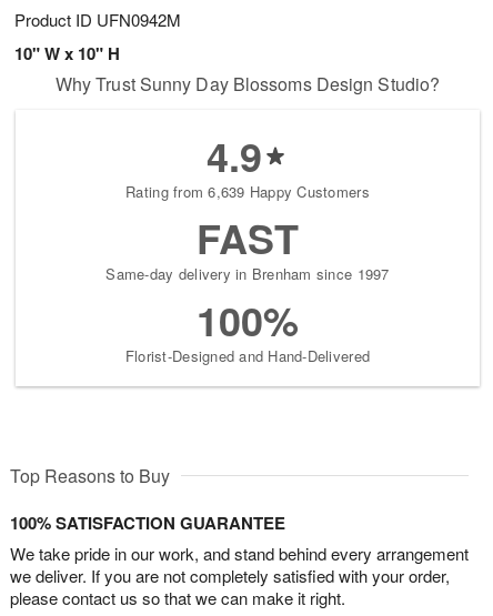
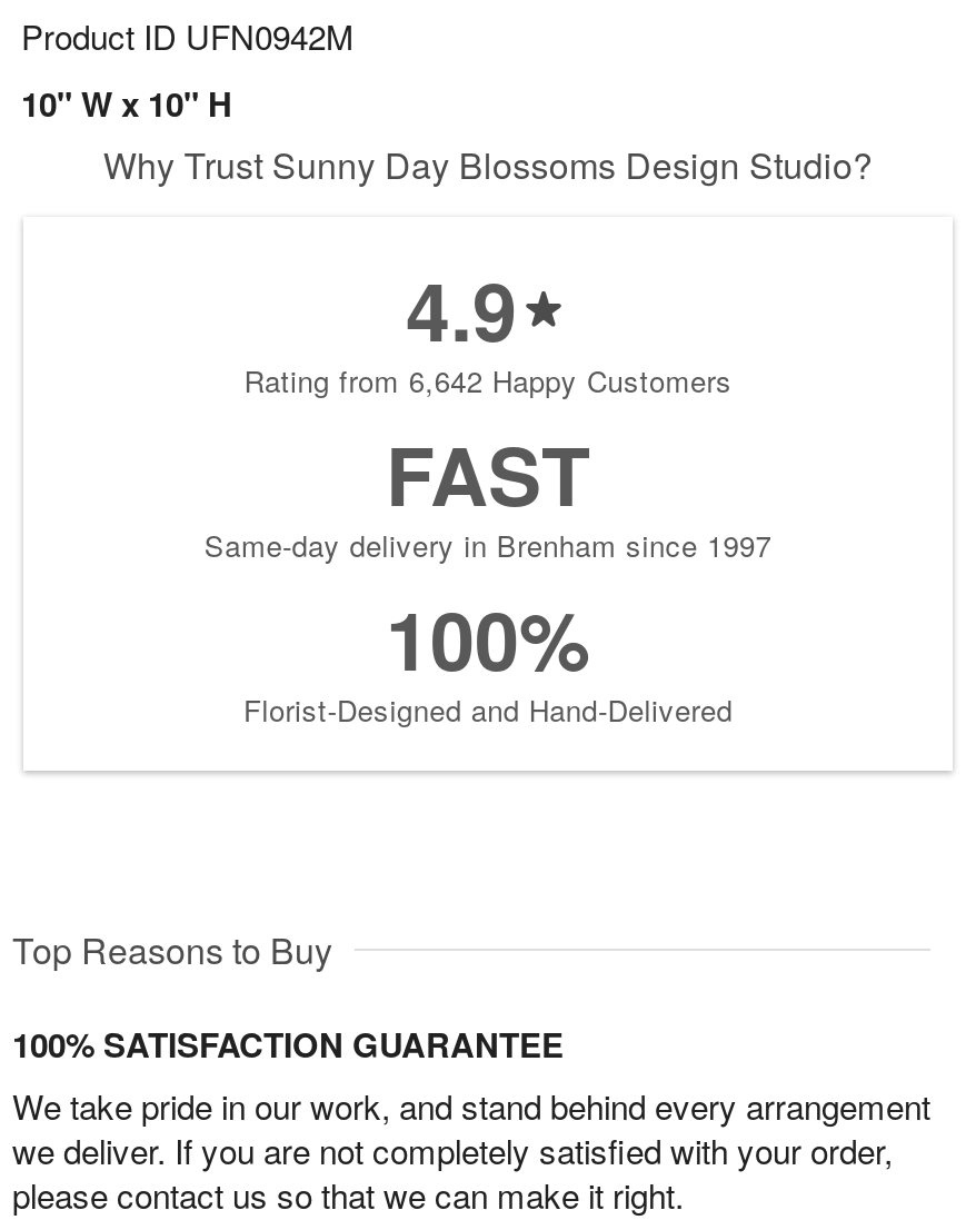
- Rating from 6,639 Happy Customers
+ Rating from 6,642 Happy Customers
